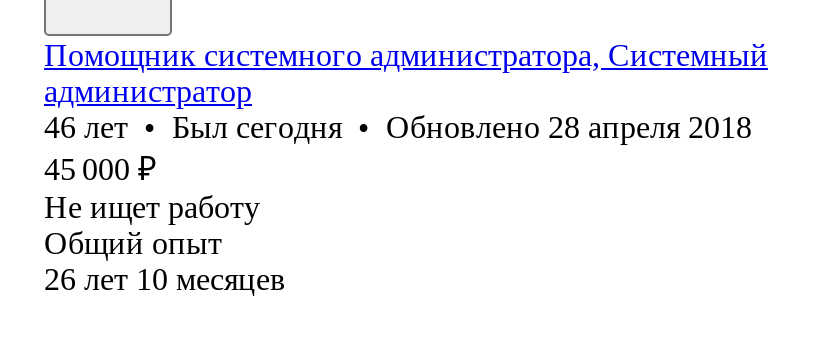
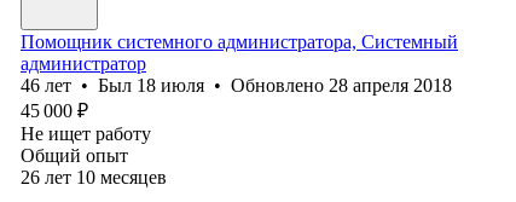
- 46 лет • Был сегодня • Обновлено 28 апреля 2018
+ 46 лет • Был 18 июля • Обновлено 28 апреля 2018
